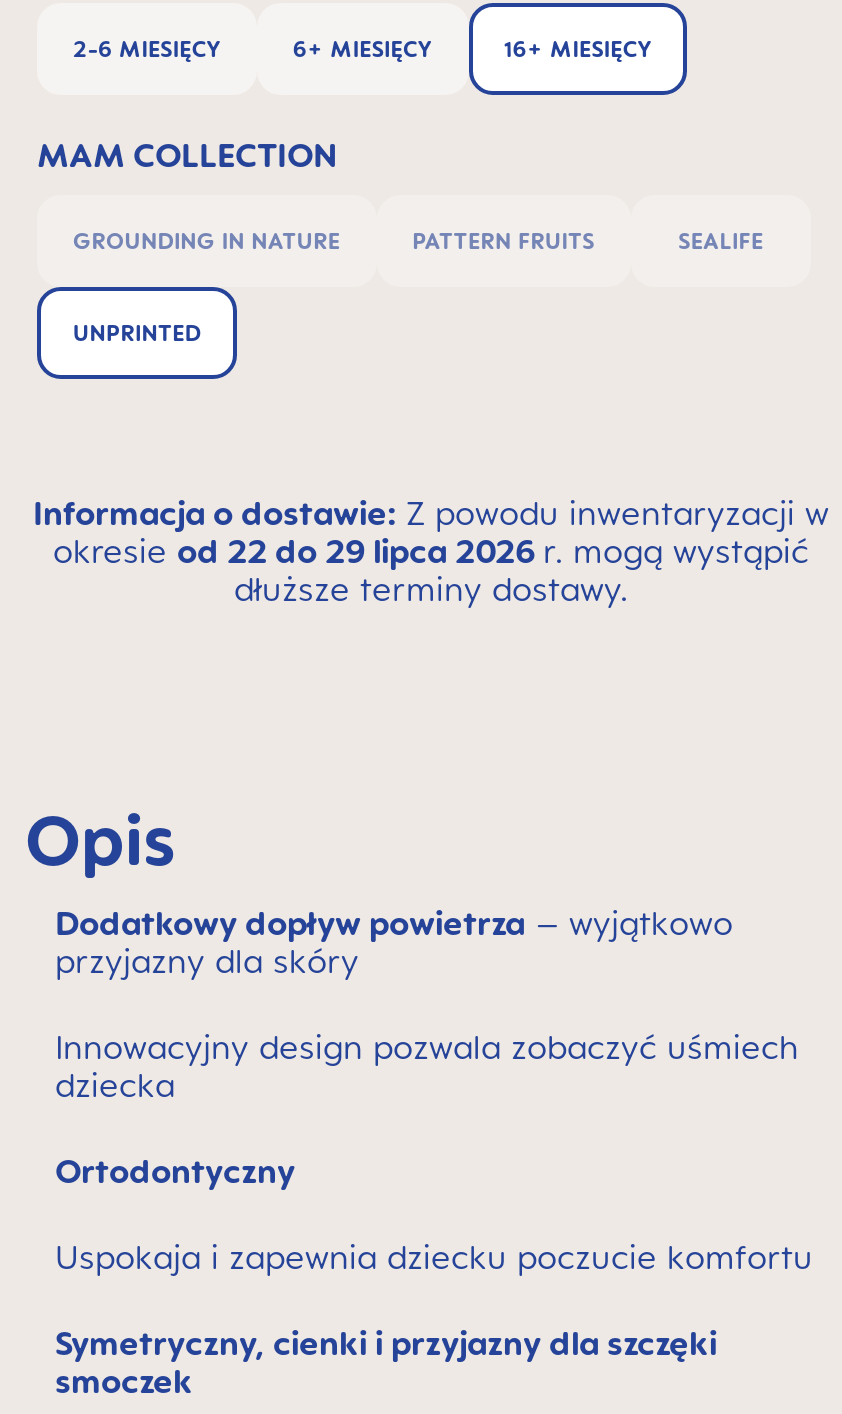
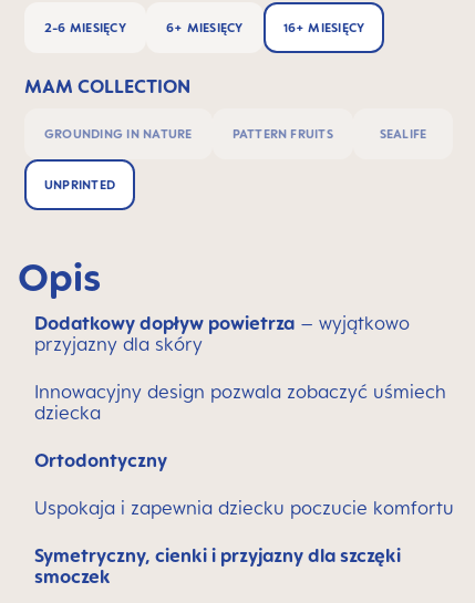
- Informacja o dostawie: Z powodu inwentaryzacji w
- okresie od 22 do 29 lipca 2026 r. mogą wystąpić
- dłuższe terminy dostawy.
